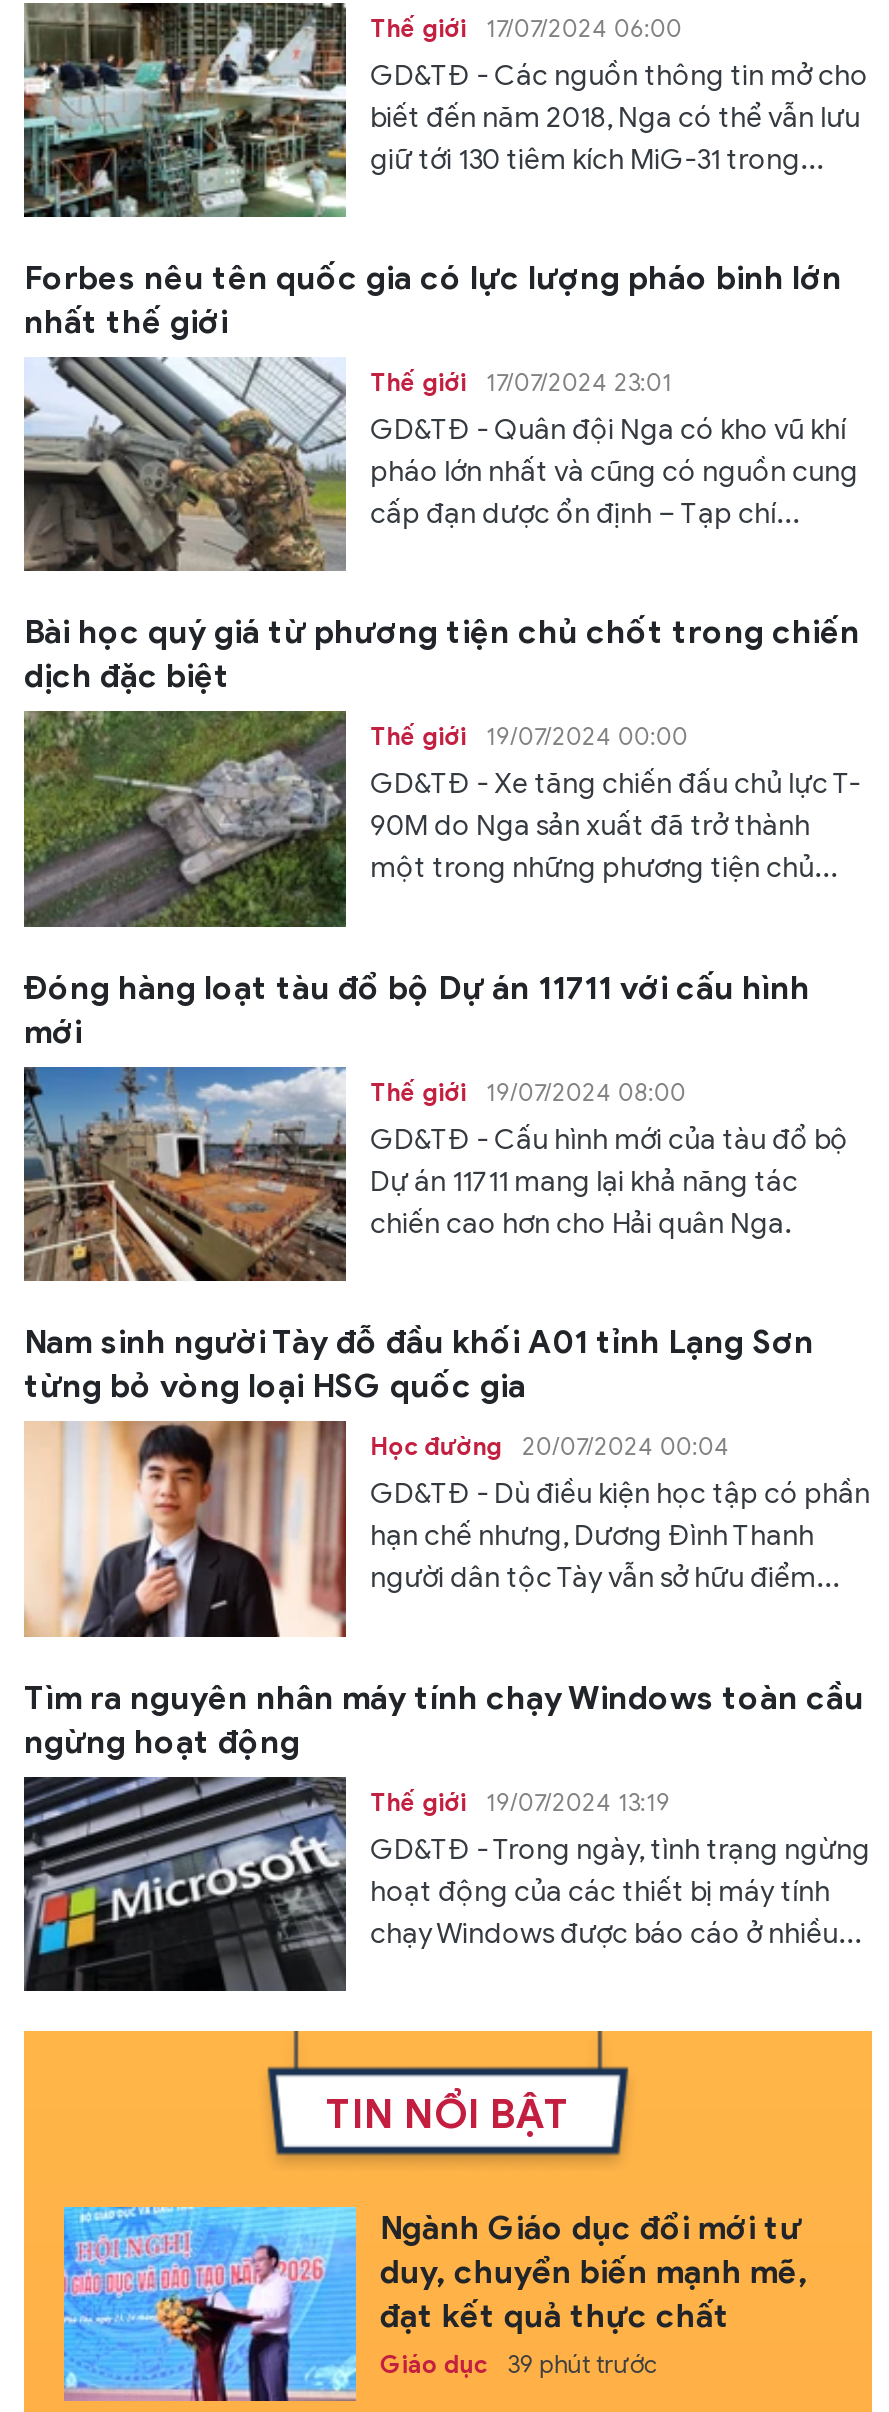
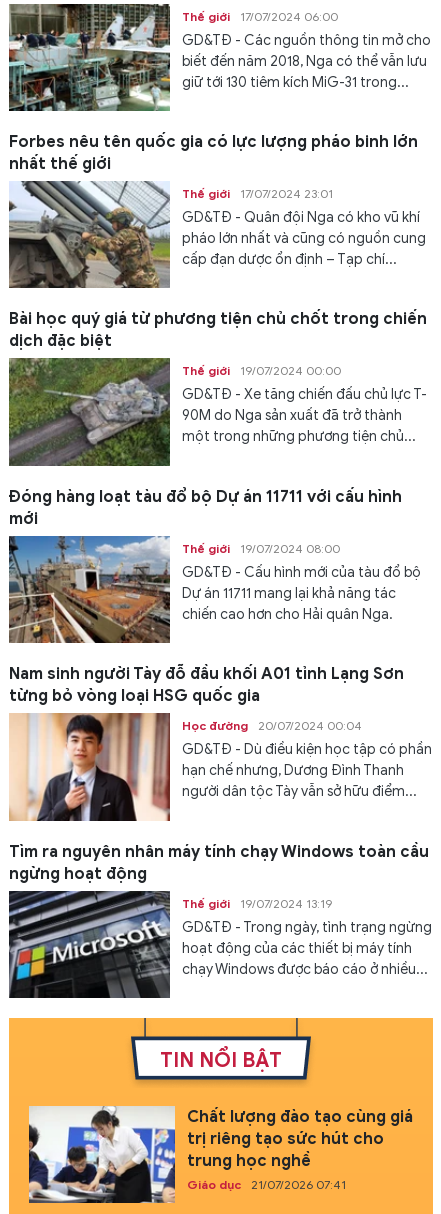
- [image]
- Ngành Giáo dục đổi mới tư
- duy, chuyển biến mạnh mẽ,
- đạt kết quả thực chất
+ [image]
+ Chất lượng đào tạo cùng giá
+ trị riêng tạo sức hút cho
+ trung học nghề

- Giáo dục 39 phút trước
+ Giáo dục 21/07/2026 07:41
